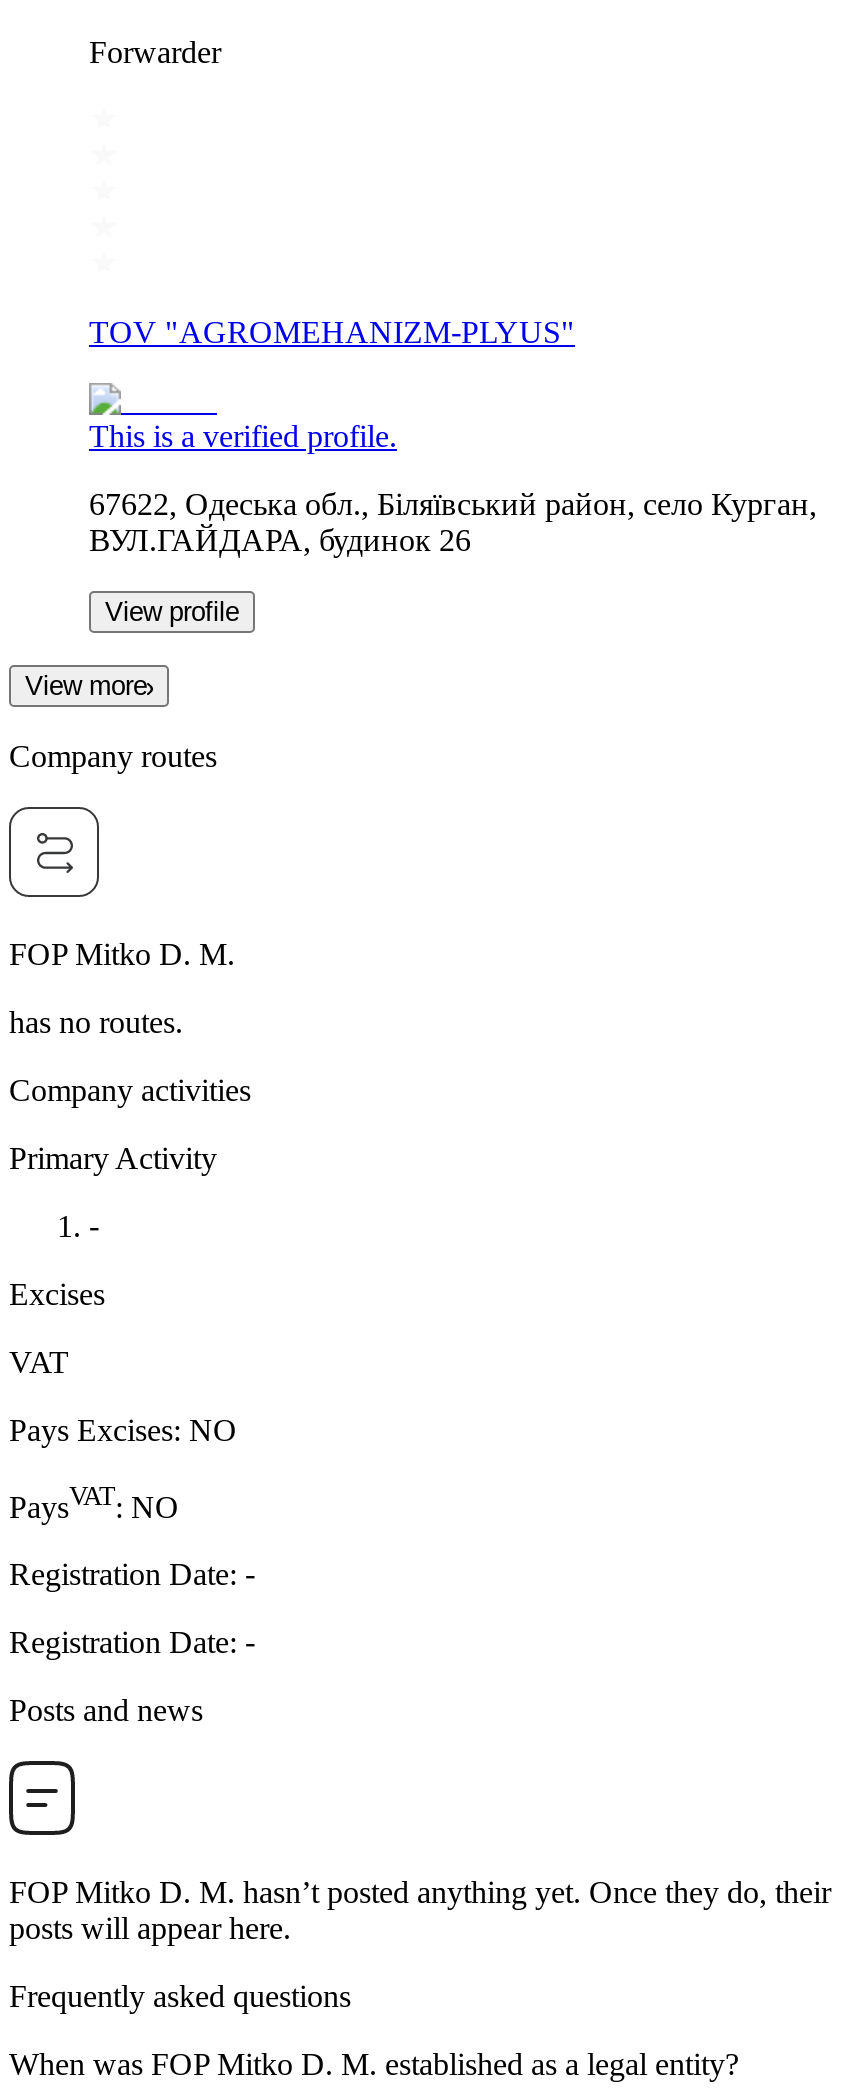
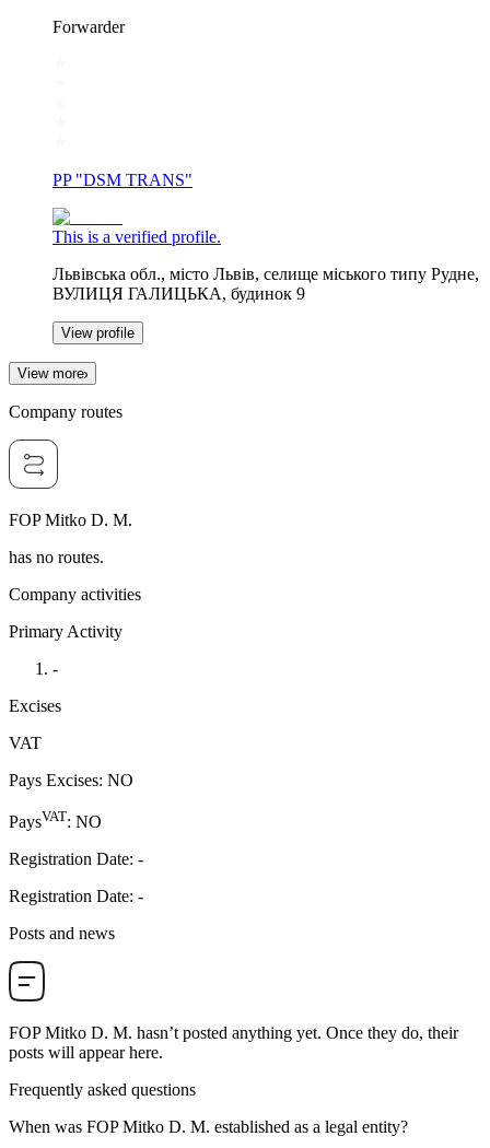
- TOV "AGROMEHANIZM-PLYUS"
+ PP "DSM TRANS"

- 67622, Одеська обл., Біляївський район, село Курган,
- ВУЛ.ГАЙДАРА, будинок 26
+ Львівська обл., місто Львів, селище міського типу Рудне,
+ ВУЛИЦЯ ГАЛИЦЬКА, будинок 9
